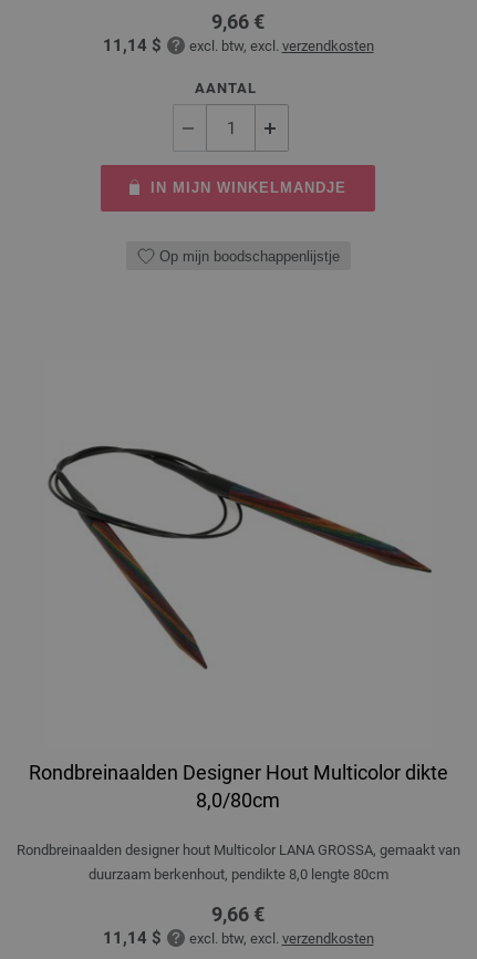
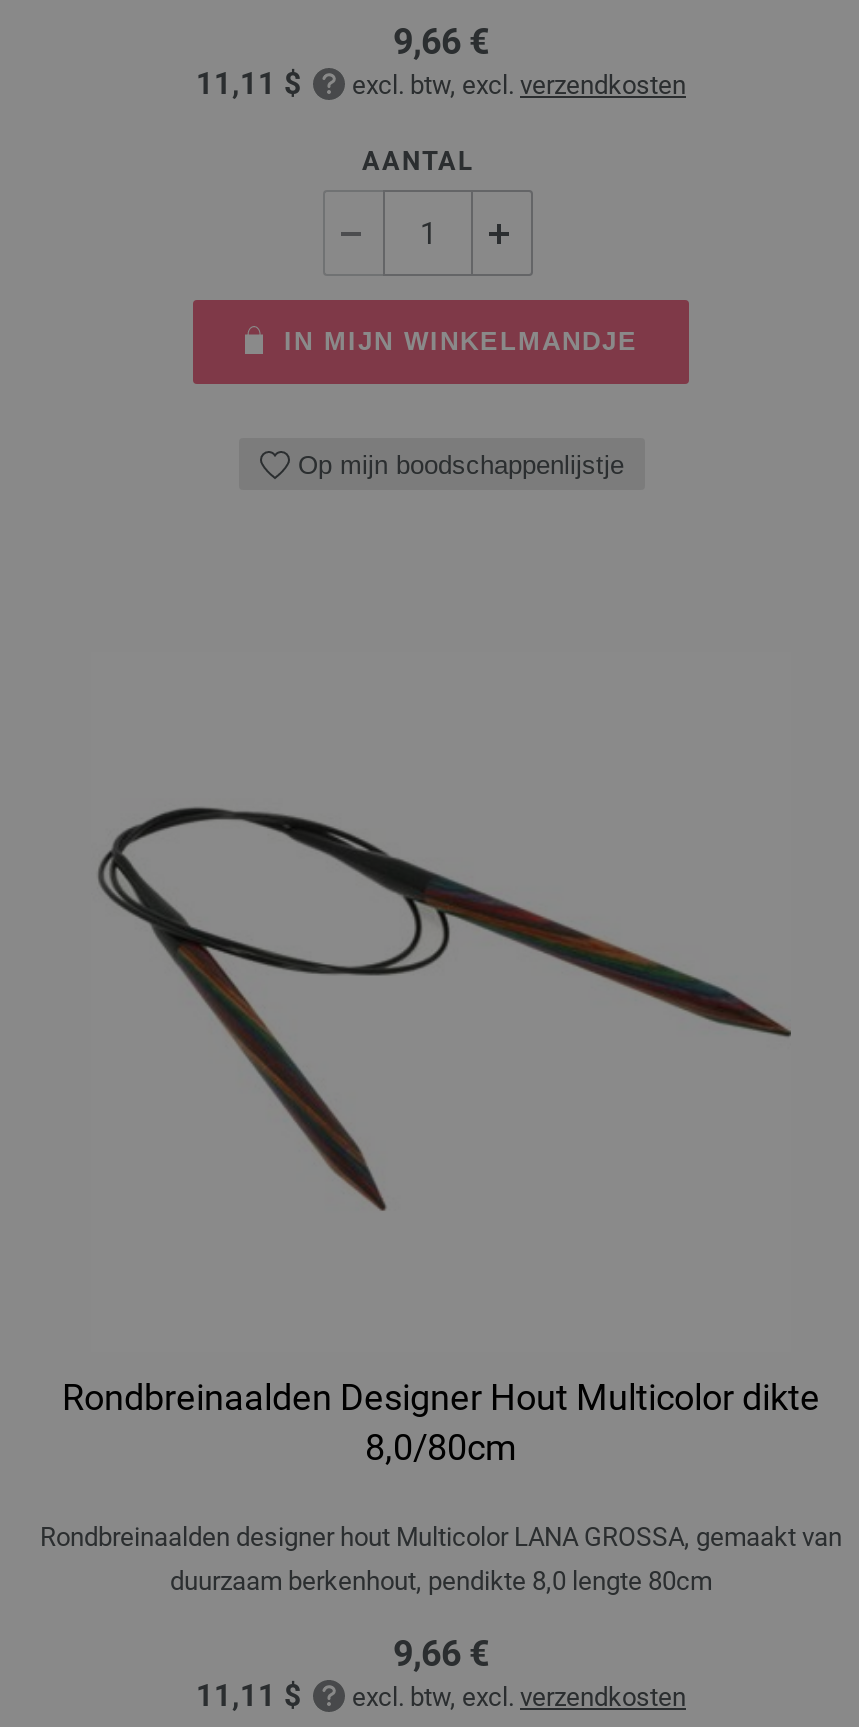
- 11,14 $ excl. btw, excl. verzendkosten
+ 11,11 $ excl. btw, excl. verzendkosten

- 11,14 $ excl. btw, excl. verzendkosten
+ 11,11 $ excl. btw, excl. verzendkosten
